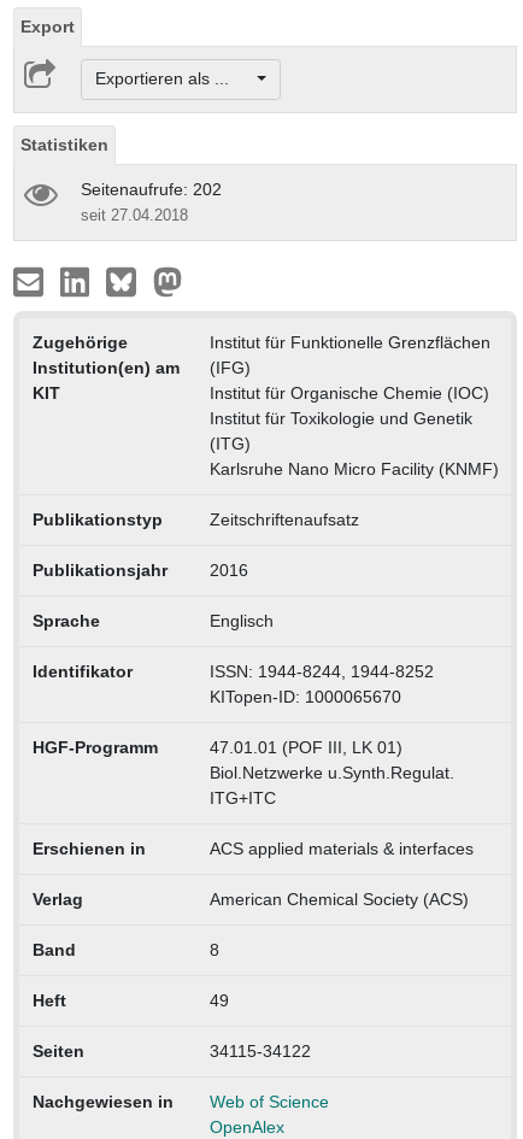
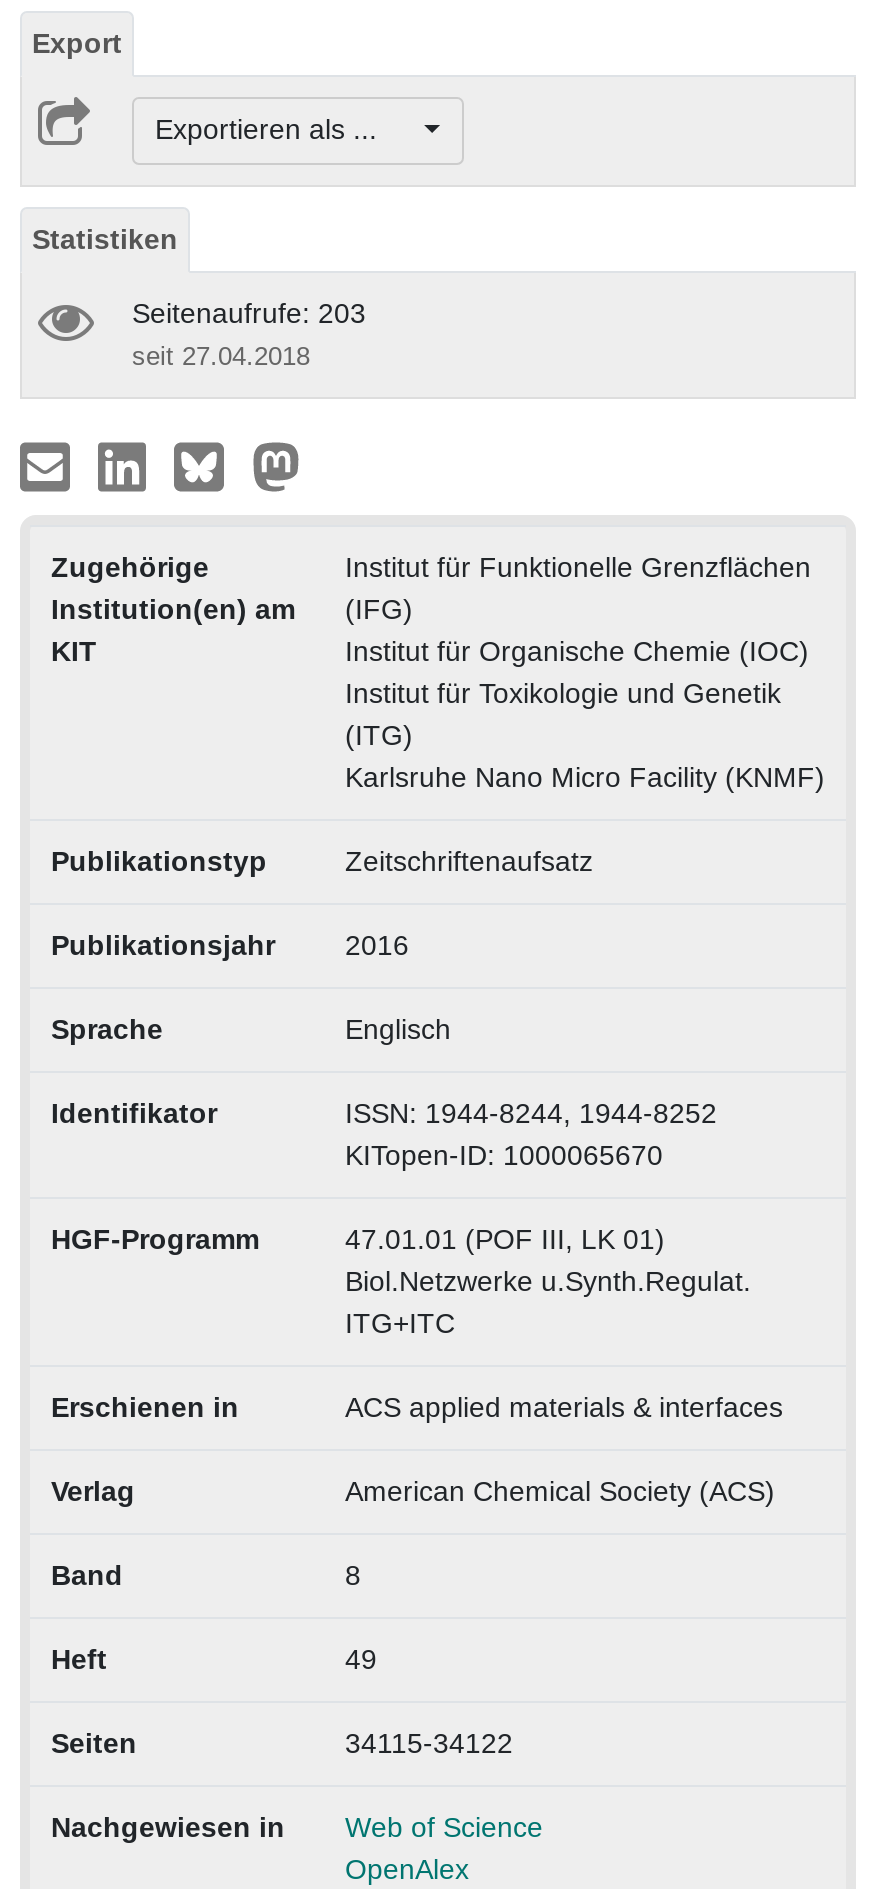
- Seitenaufrufe: 202
+ Seitenaufrufe: 203
